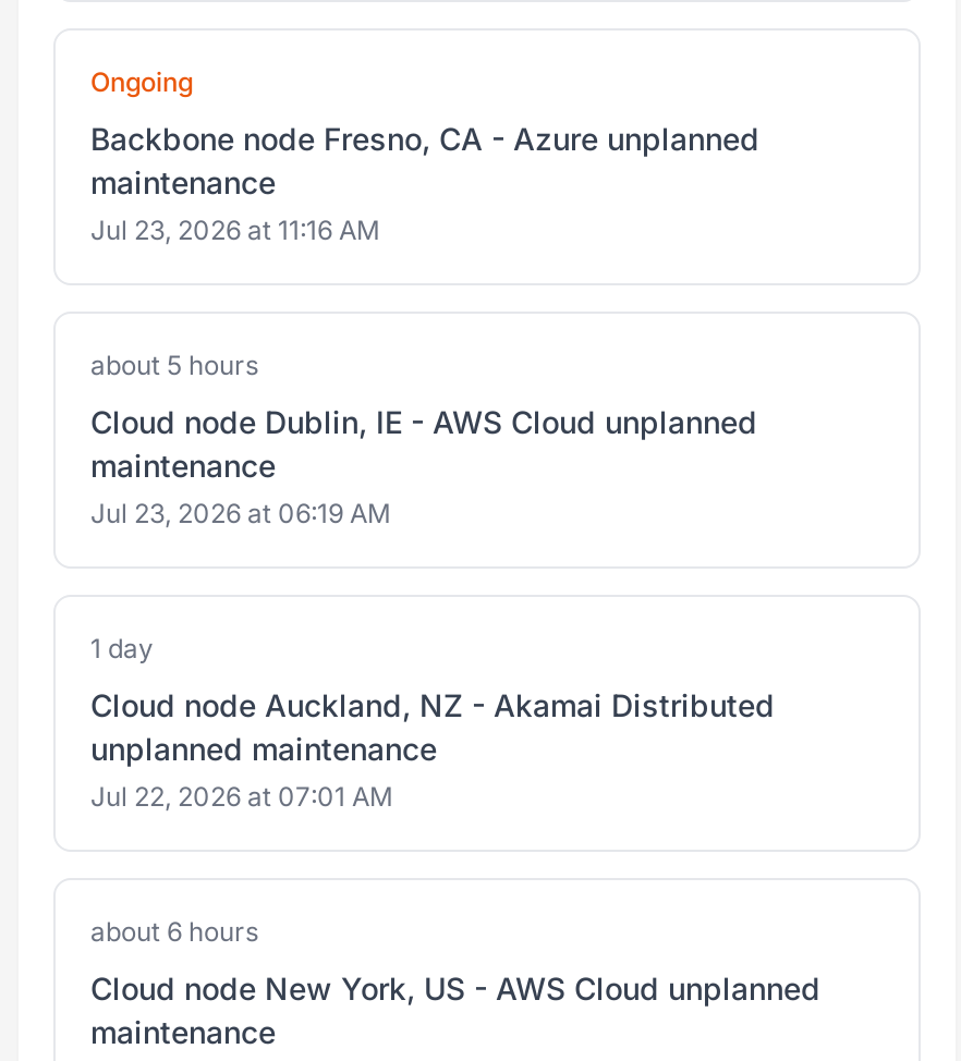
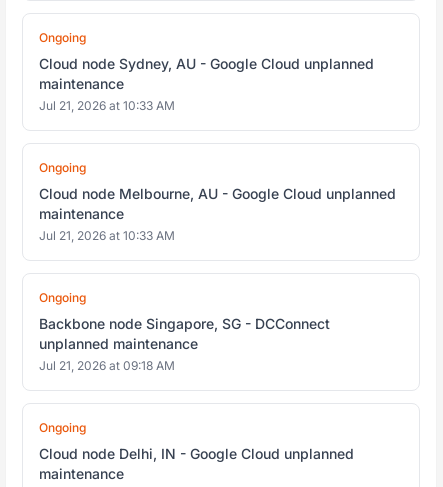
- Backbone node Fresno, CA - Azure unplanned
+ Cloud node Sydney, AU - Google Cloud unplanned

- Jul 23, 2026 at 11:16 AM
+ Jul 21, 2026 at 10:33 AM

- about 5 hours
+ Ongoing

- Cloud node Dublin, IE - AWS Cloud unplanned
+ Cloud node Melbourne, AU - Google Cloud unplanned

- Jul 23, 2026 at 06:19 AM
+ Jul 21, 2026 at 10:33 AM

- 1 day
+ Ongoing

- Cloud node Auckland, NZ - Akamai Distributed
+ Backbone node Singapore, SG - DCConnect

- Jul 22, 2026 at 07:01 AM
+ Jul 21, 2026 at 09:18 AM

- about 6 hours
+ Ongoing

- Cloud node New York, US - AWS Cloud unplanned
+ Cloud node Delhi, IN - Google Cloud unplanned
